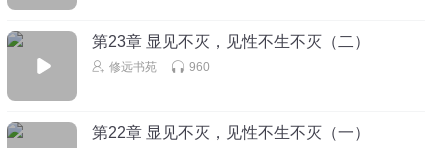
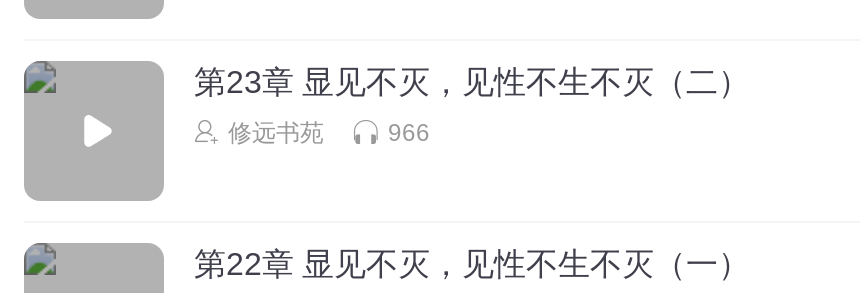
- 960
+ 966
